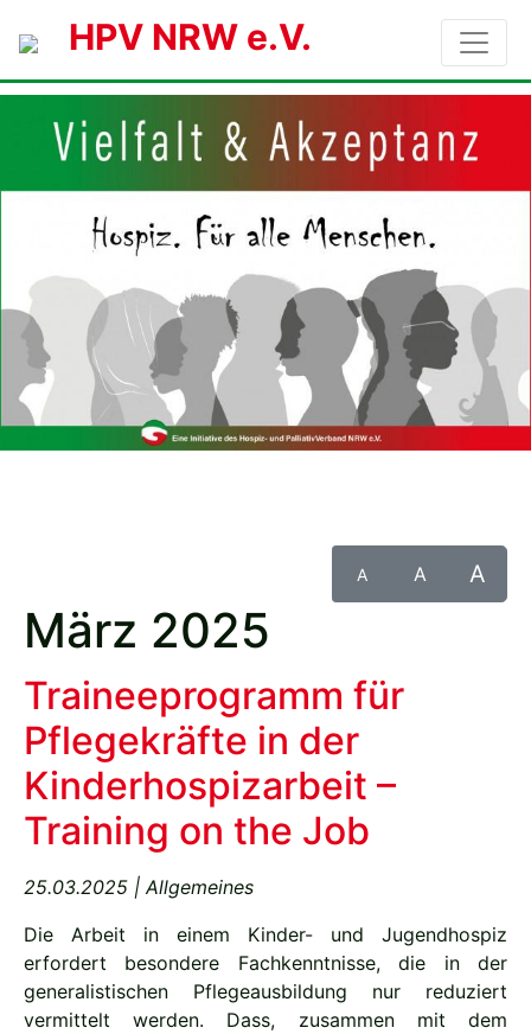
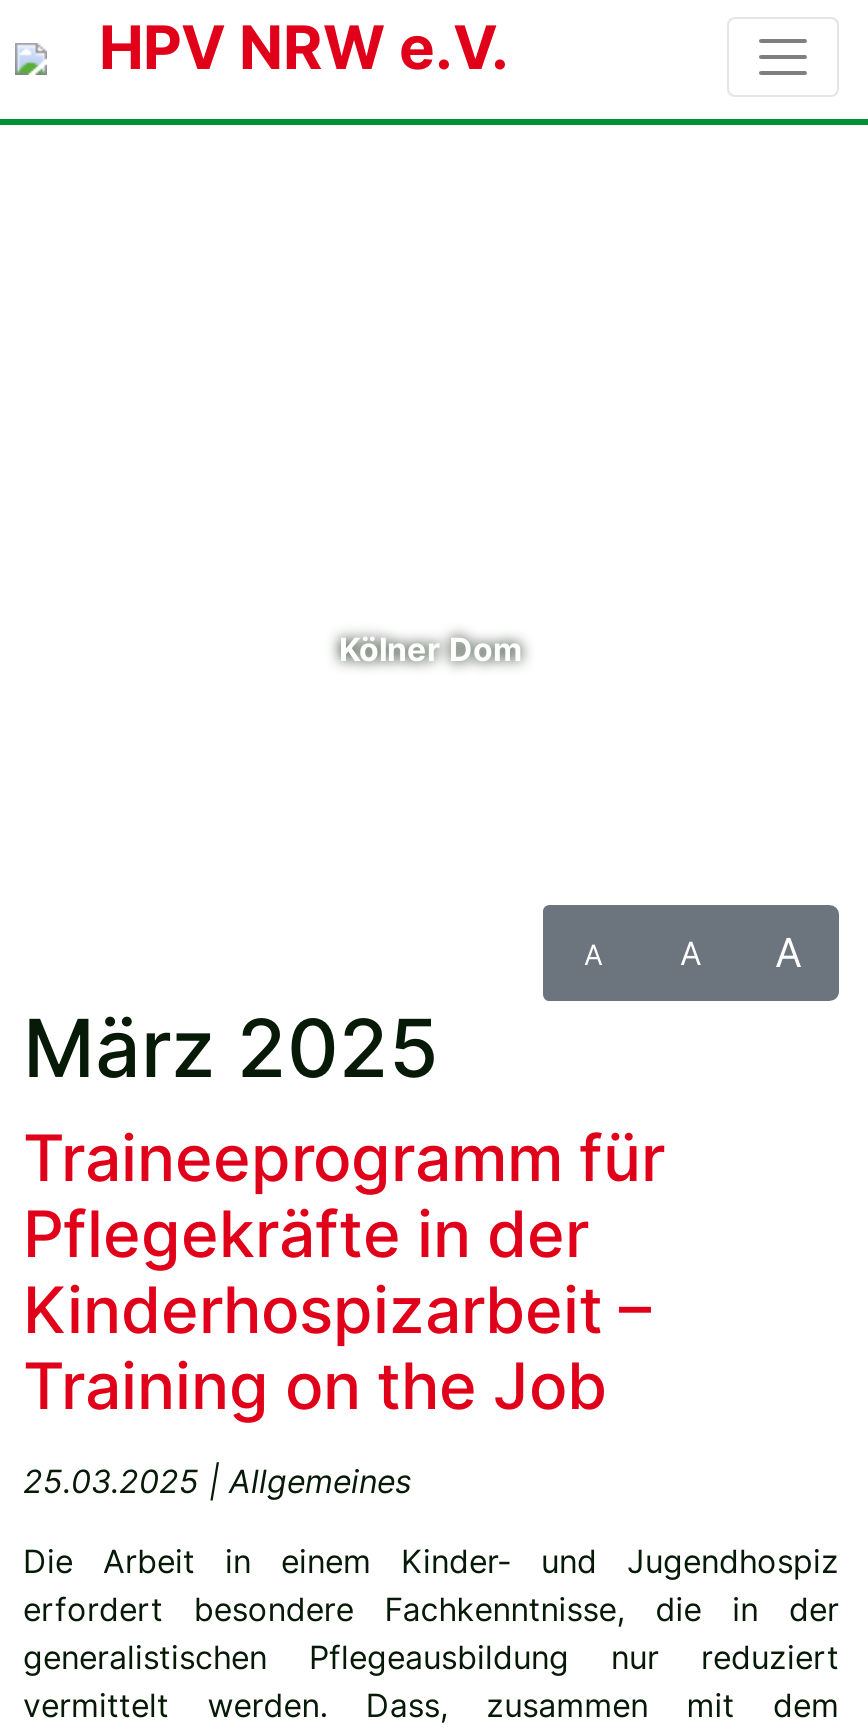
- [image]
